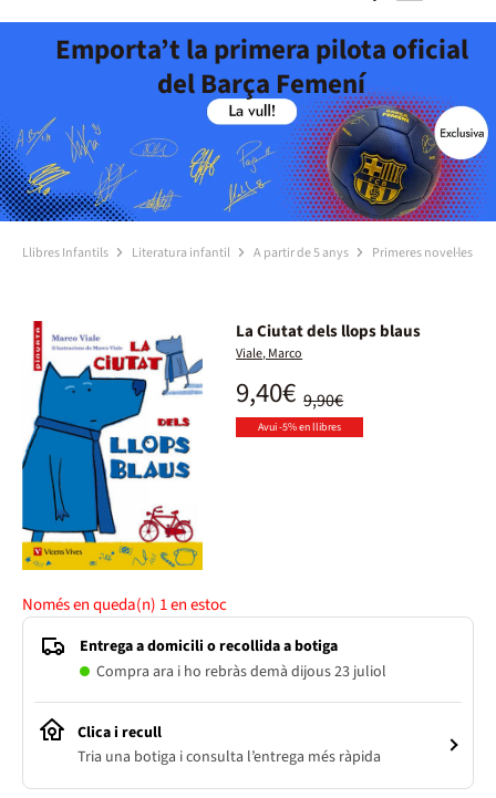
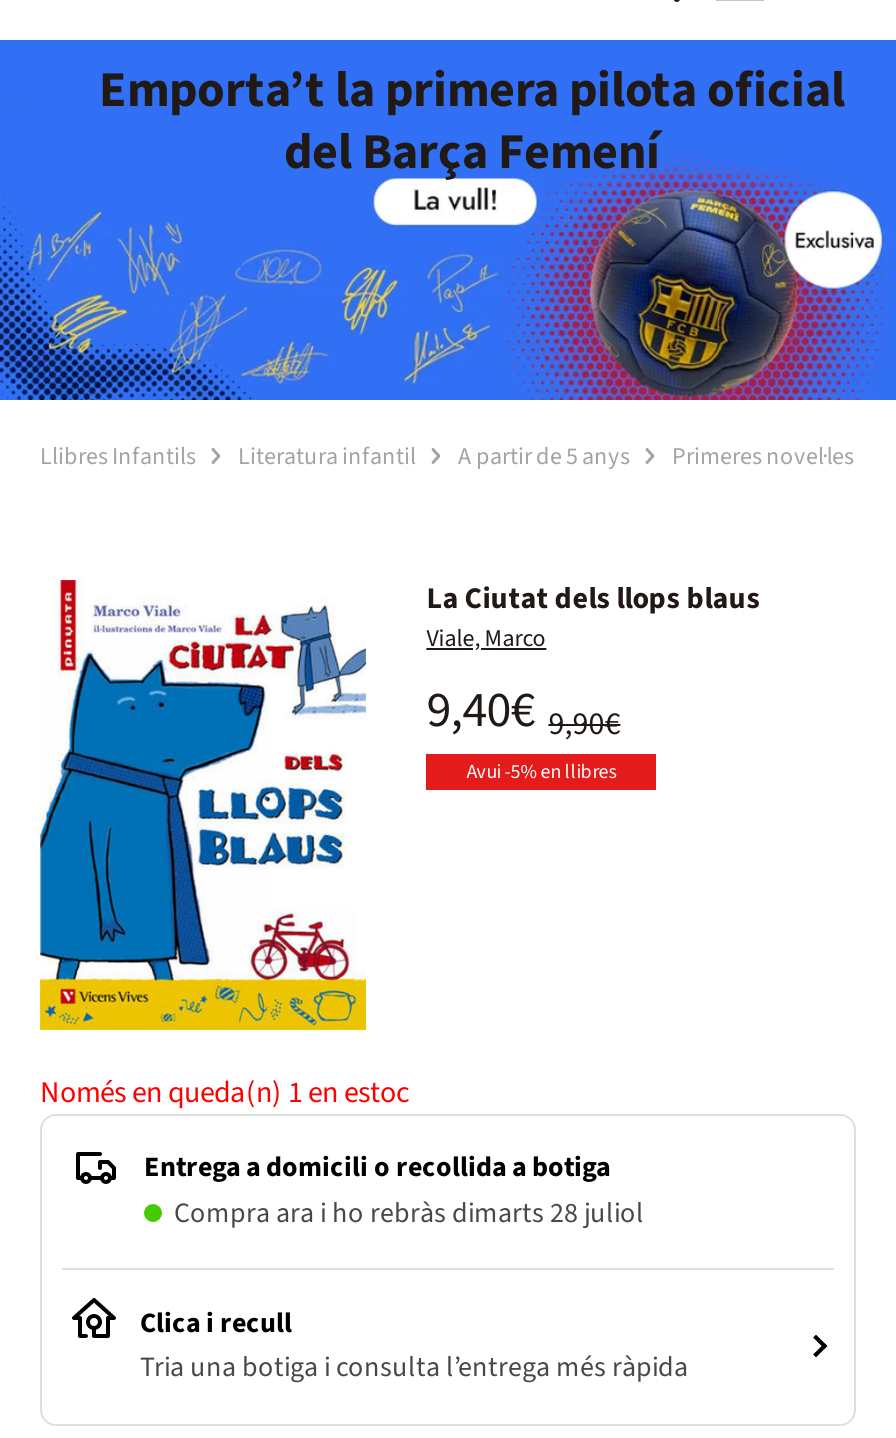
- Compra ara i ho rebràs demà dijous 23 juliol
+ Compra ara i ho rebràs dimarts 28 juliol
